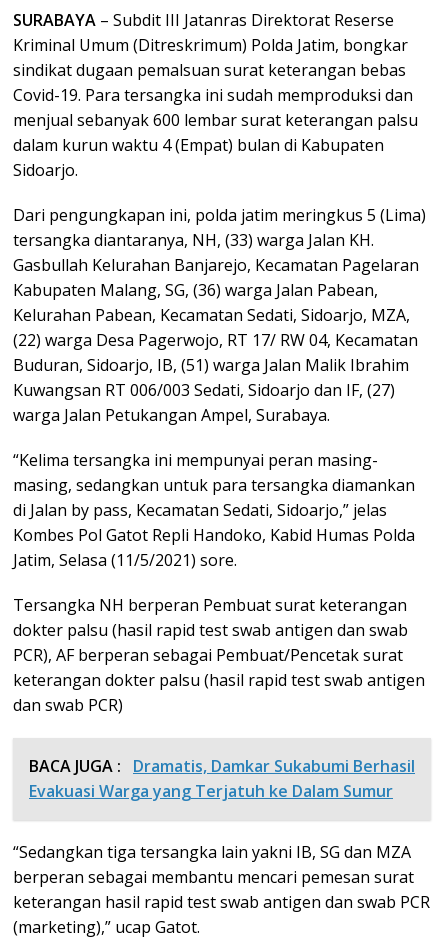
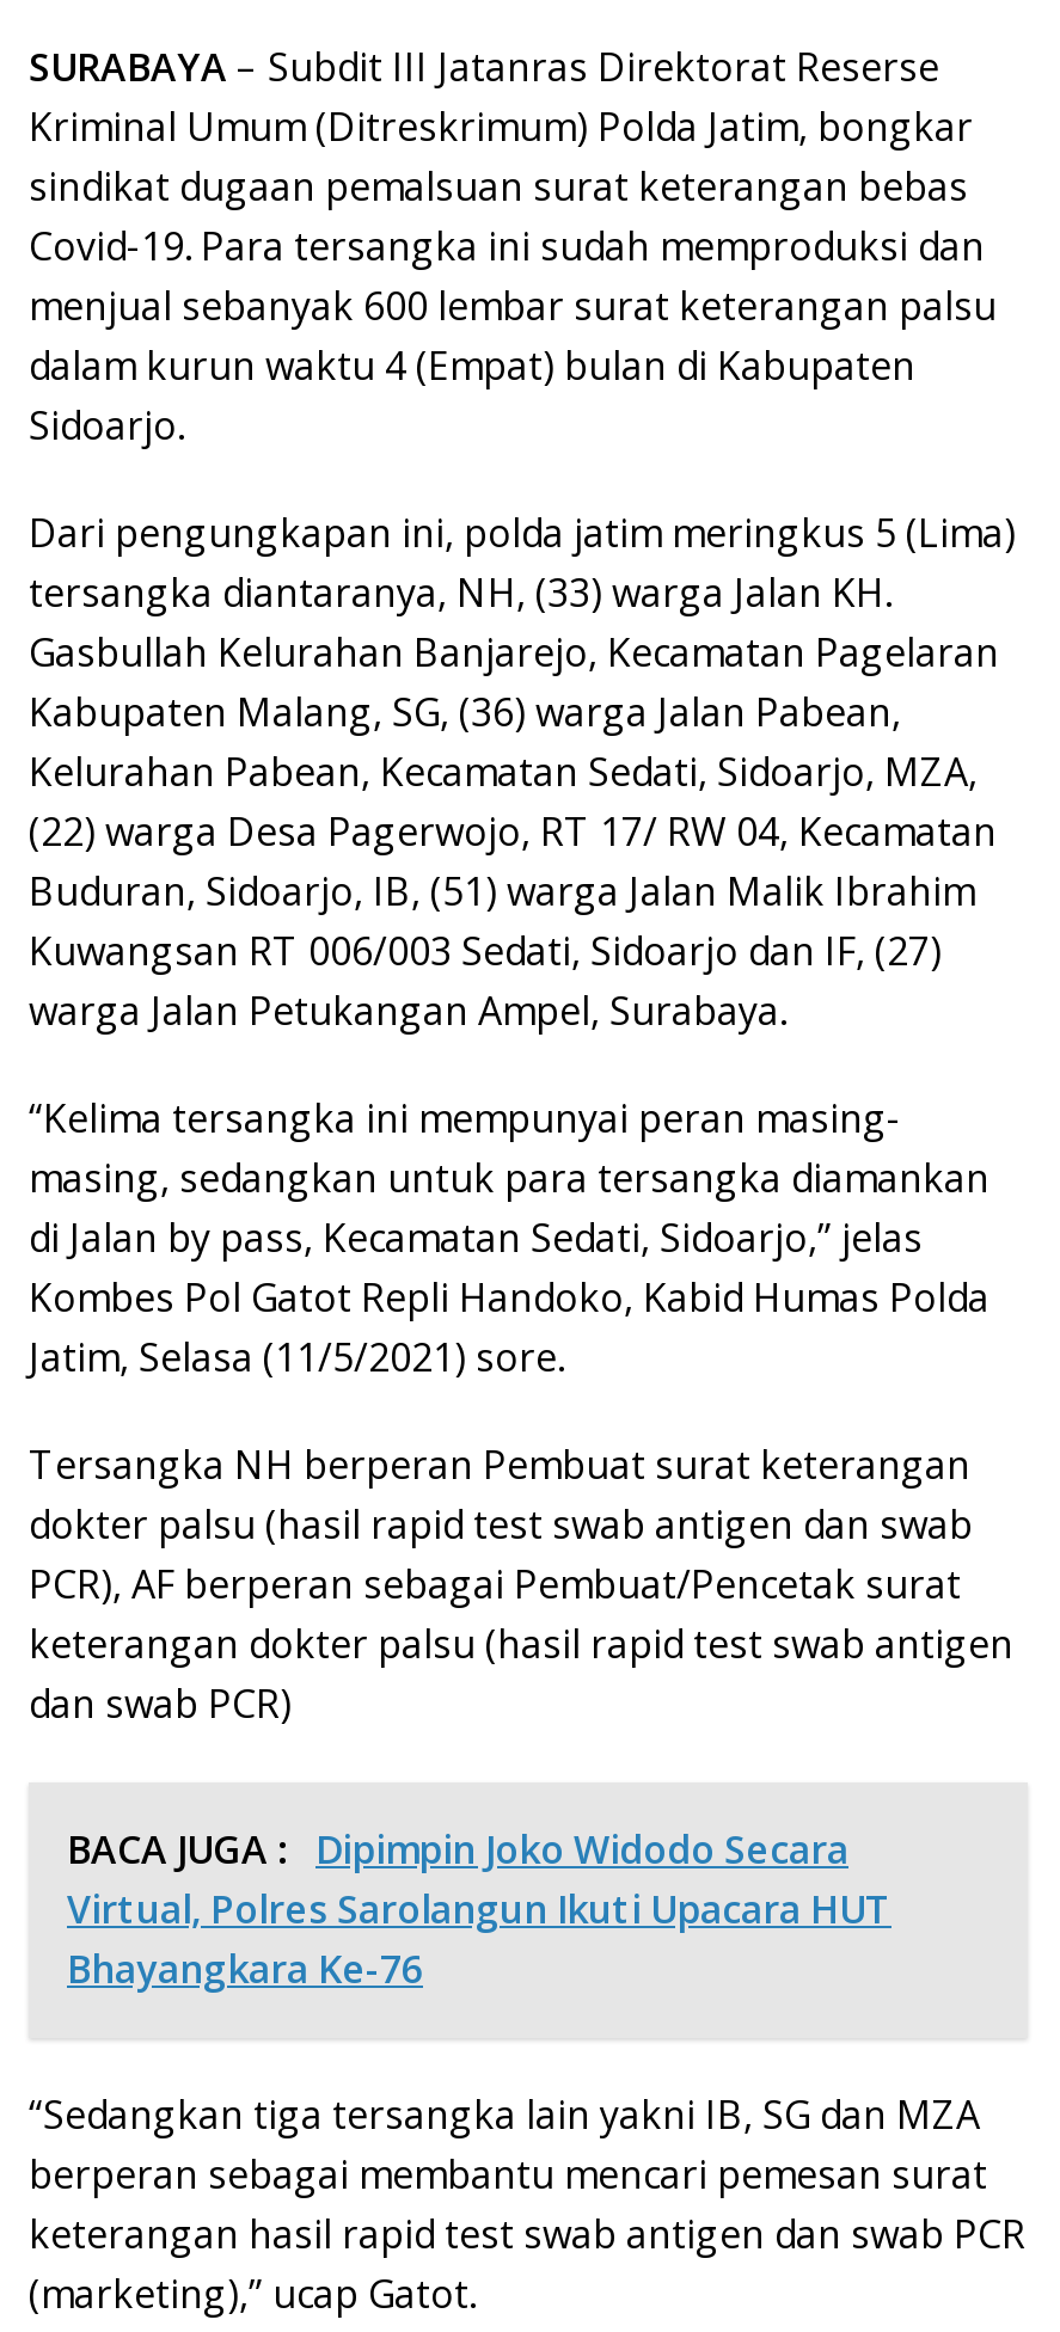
- BACA JUGA : Dramatis, Damkar Sukabumi Berhasil
- Evakuasi Warga yang Terjatuh ke Dalam Sumur
+ BACA JUGA : Dipimpin Joko Widodo Secara
+ Virtual, Polres Sarolangun Ikuti Upacara HUT
+ Bhayangkara Ke-76
